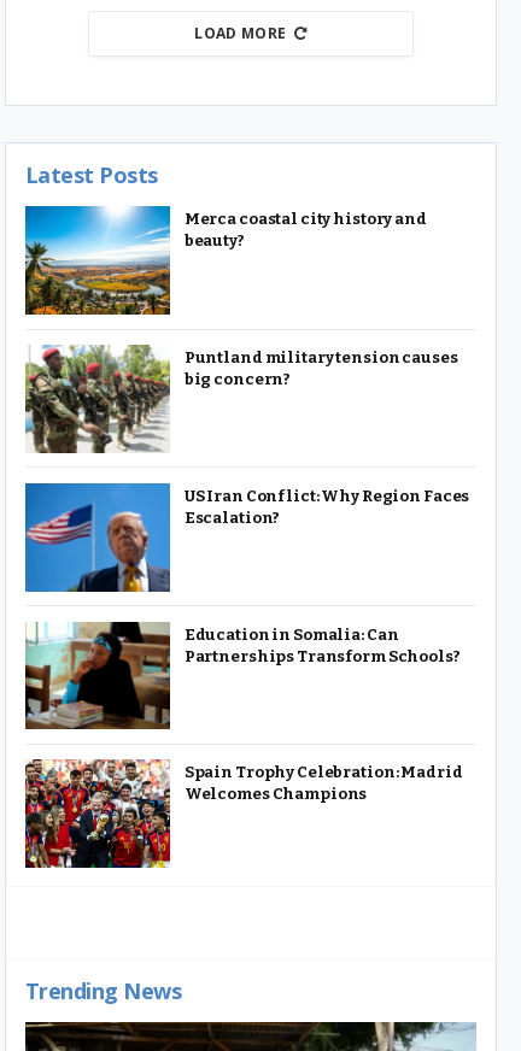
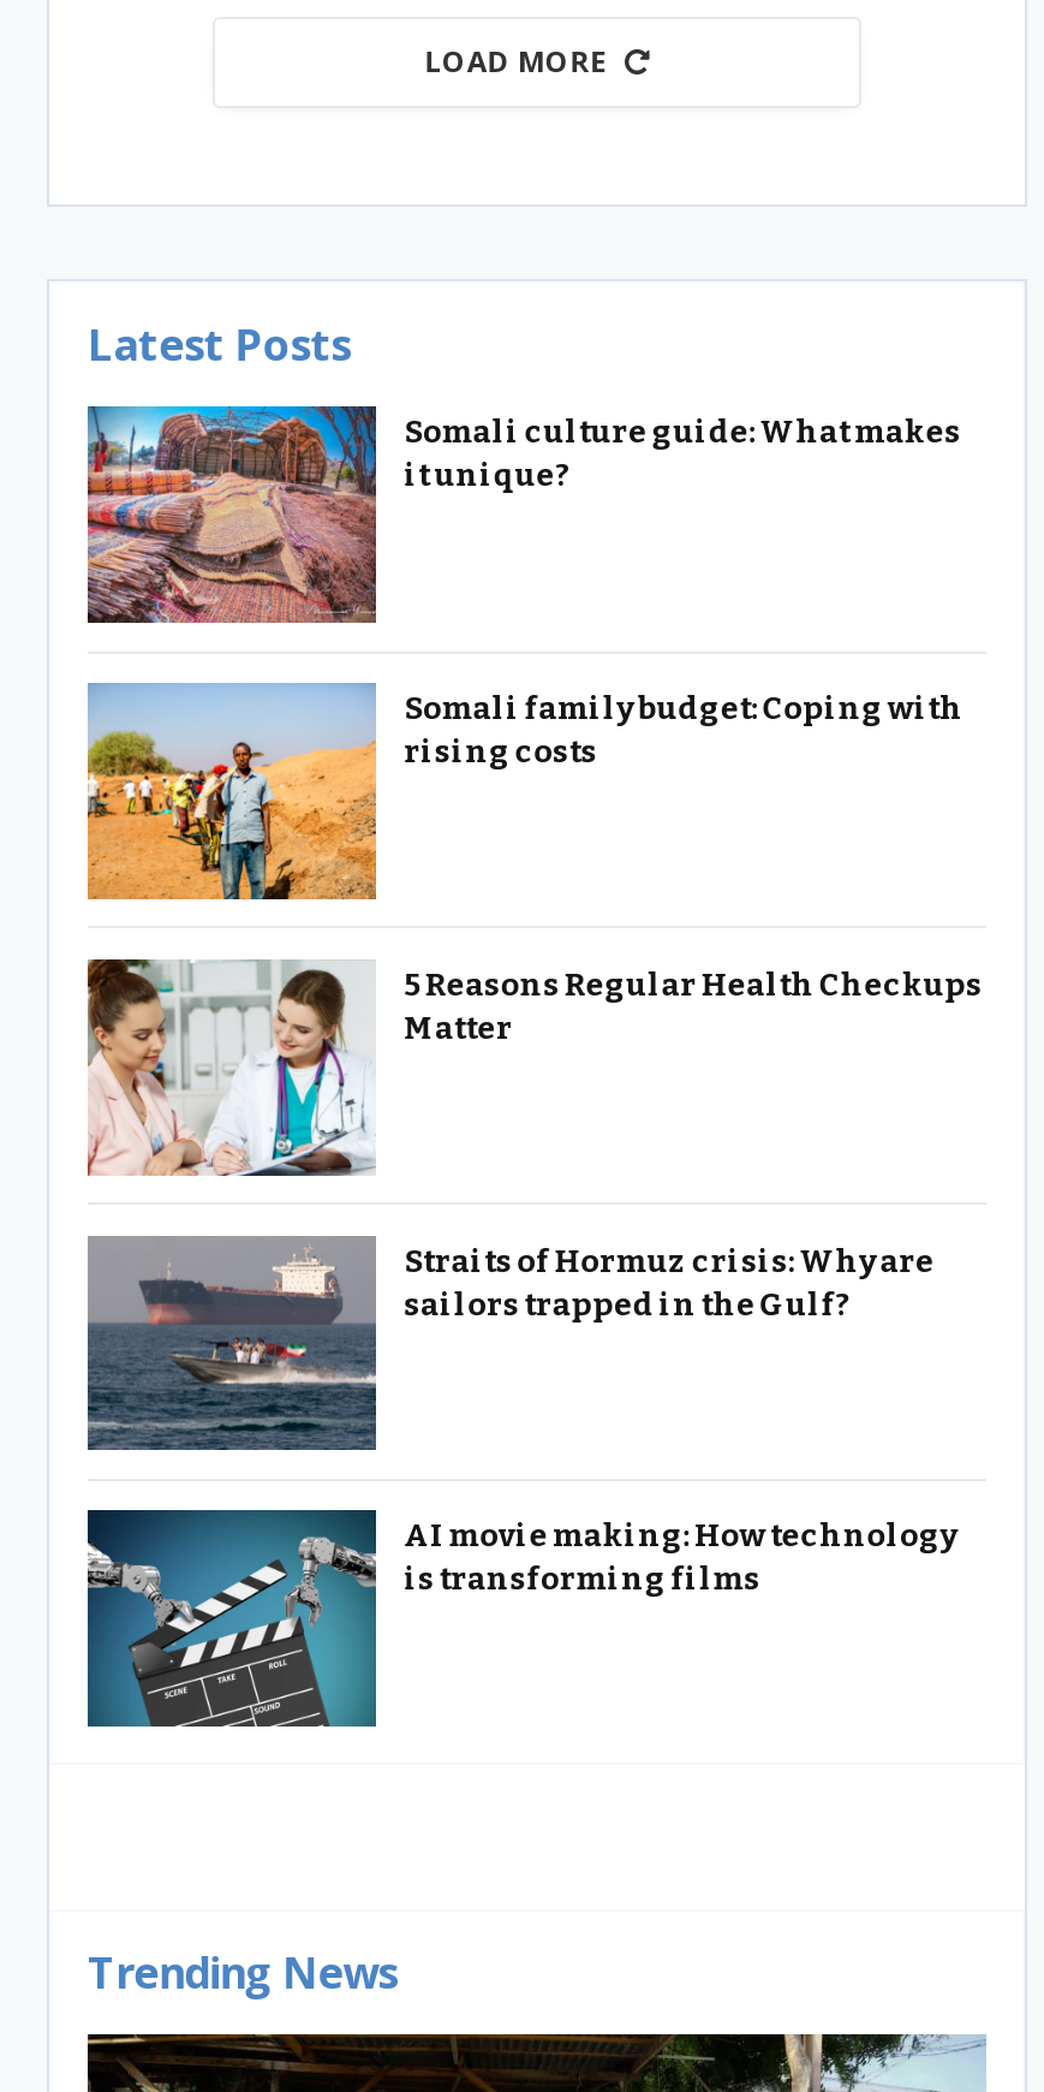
- [image]
- Merca coastal city history and
- beauty?
+ [image]
+ Somali culture guide: What makes
+ it unique?

- [image]
- Puntland military tension causes
- big concern?
+ [image]
+ Somali family budget: Coping with
+ rising costs

- [image]
- US Iran Conflict: Why Region Faces
- Escalation?
+ [image]
+ 5 Reasons Regular Health Checkups
+ Matter

- [image]
- Education in Somalia: Can
- Partnerships Transform Schools?
+ [image]
+ Straits of Hormuz crisis: Why are
+ sailors trapped in the Gulf?

- [image]
- Spain Trophy Celebration: Madrid
- Welcomes Champions
+ [image]
+ AI movie making: How technology
+ is transforming films
